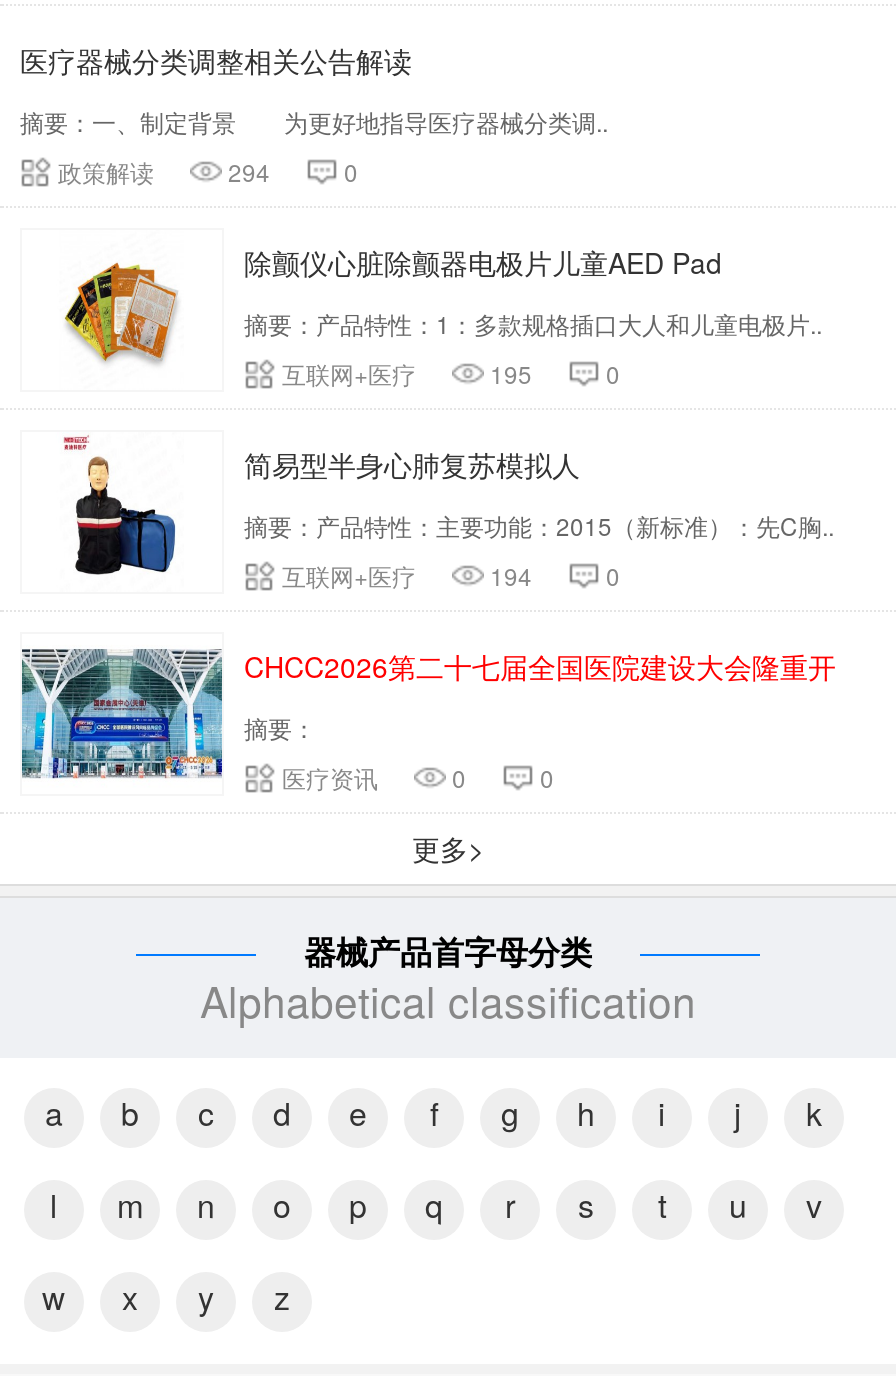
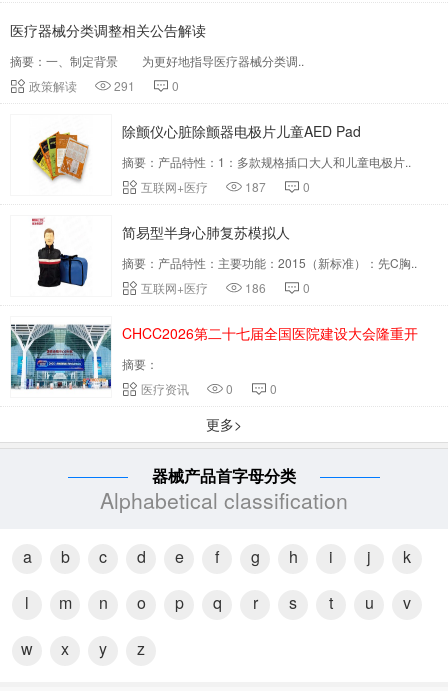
- 294
+ 291

- 195
+ 187

- 194
+ 186
